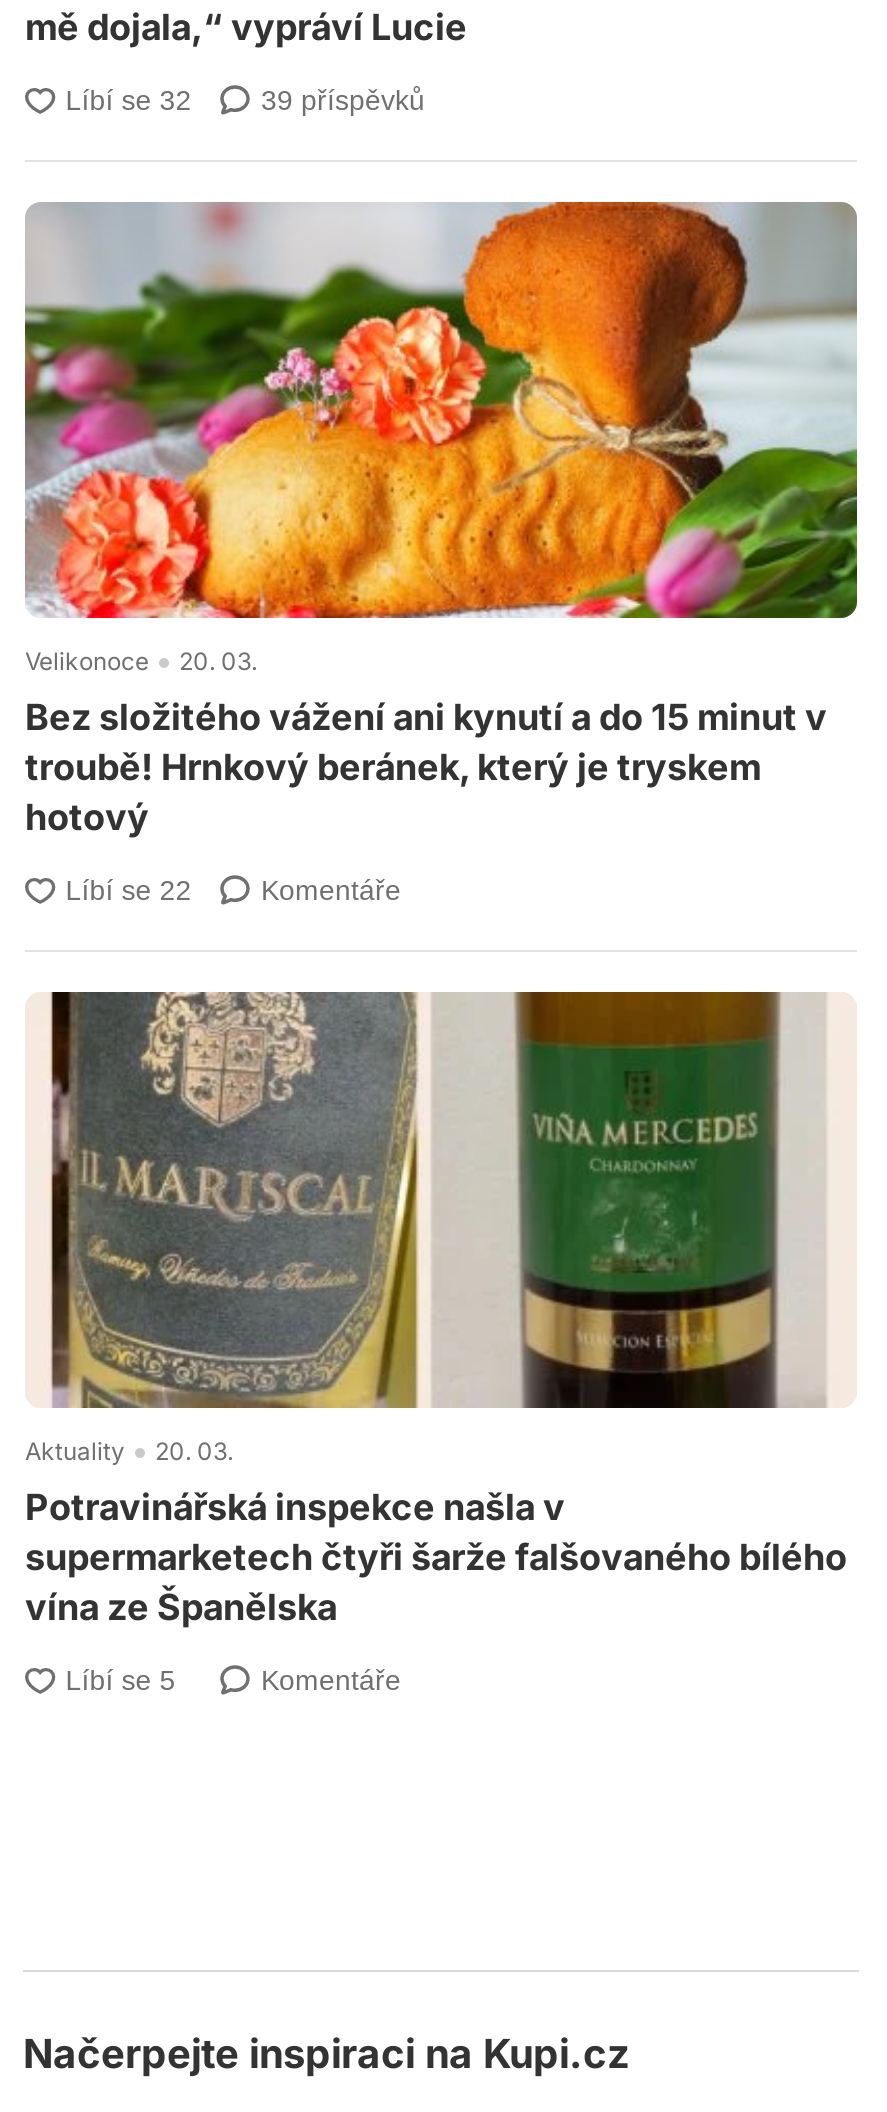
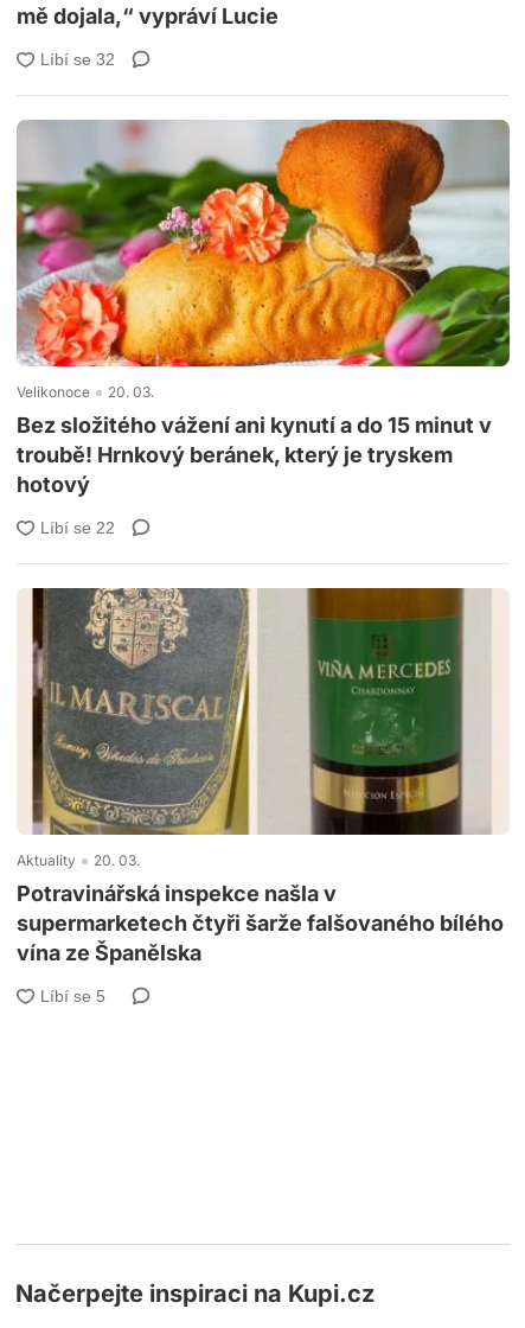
- 39 příspěvků

- Komentáře

- Komentáře
